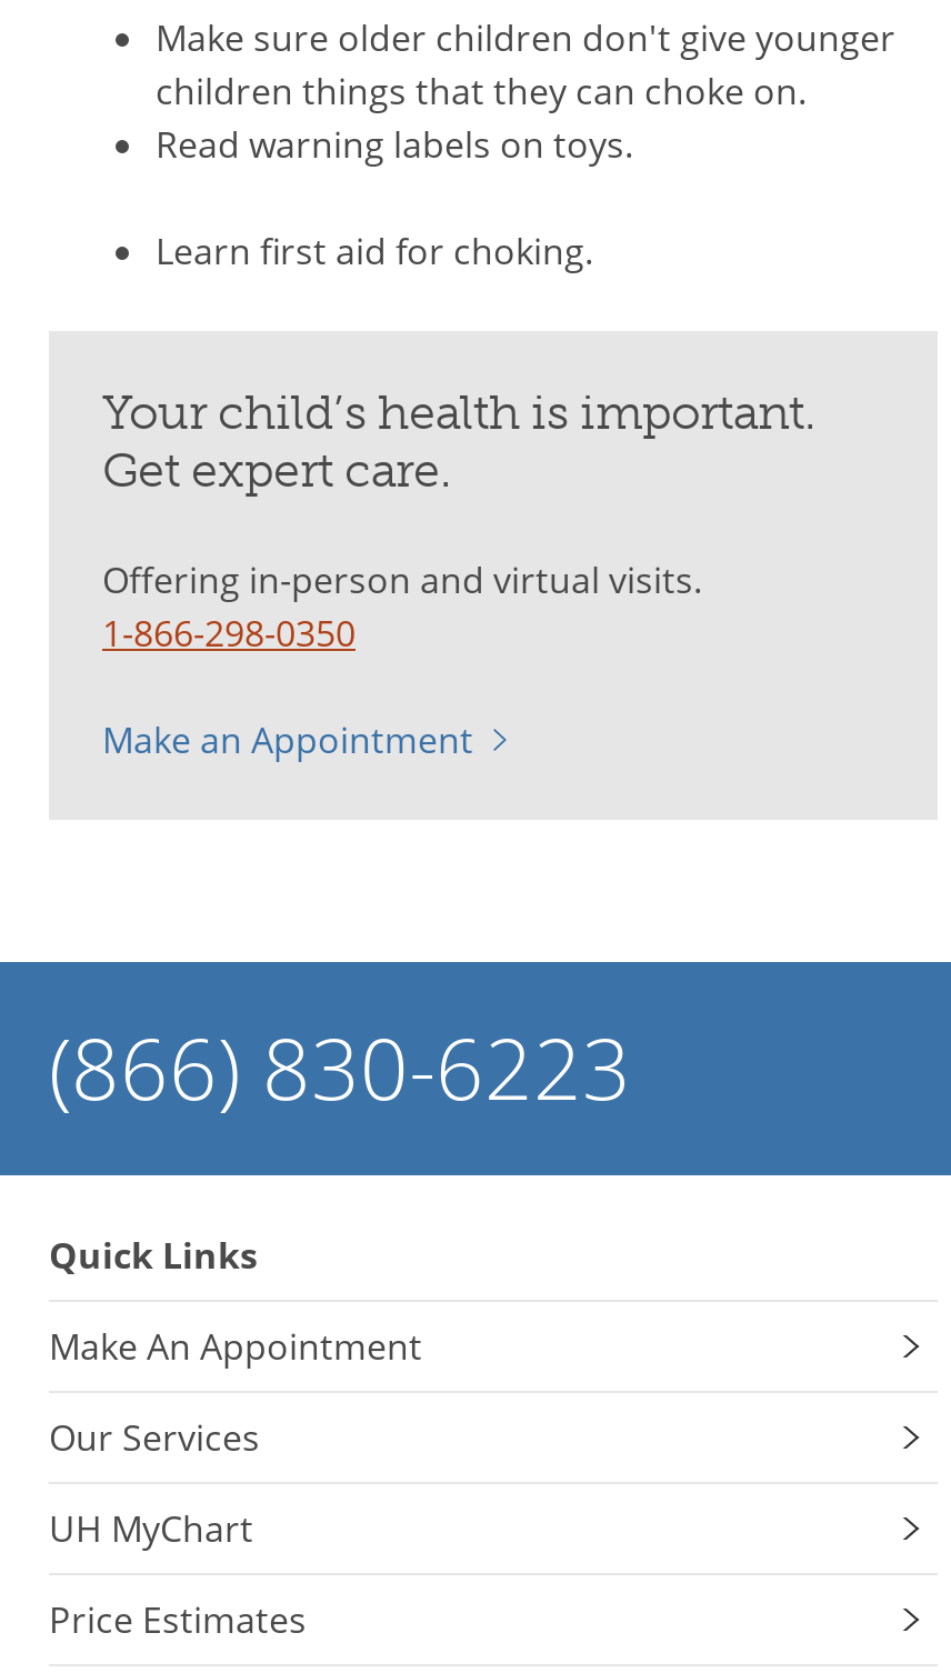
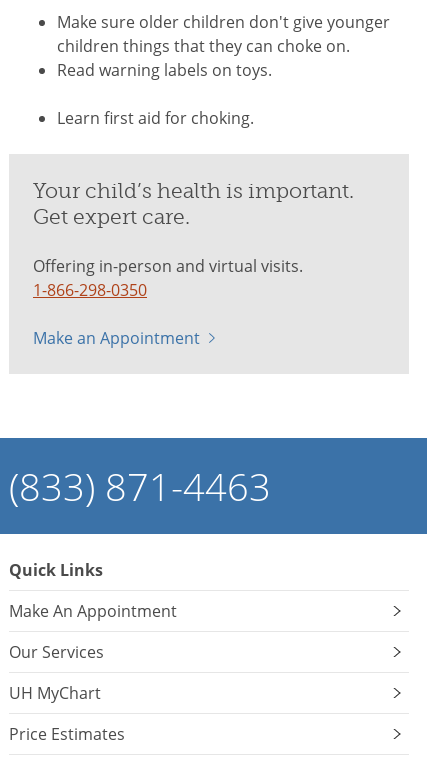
- (866) 830-6223
+ (833) 871-4463
